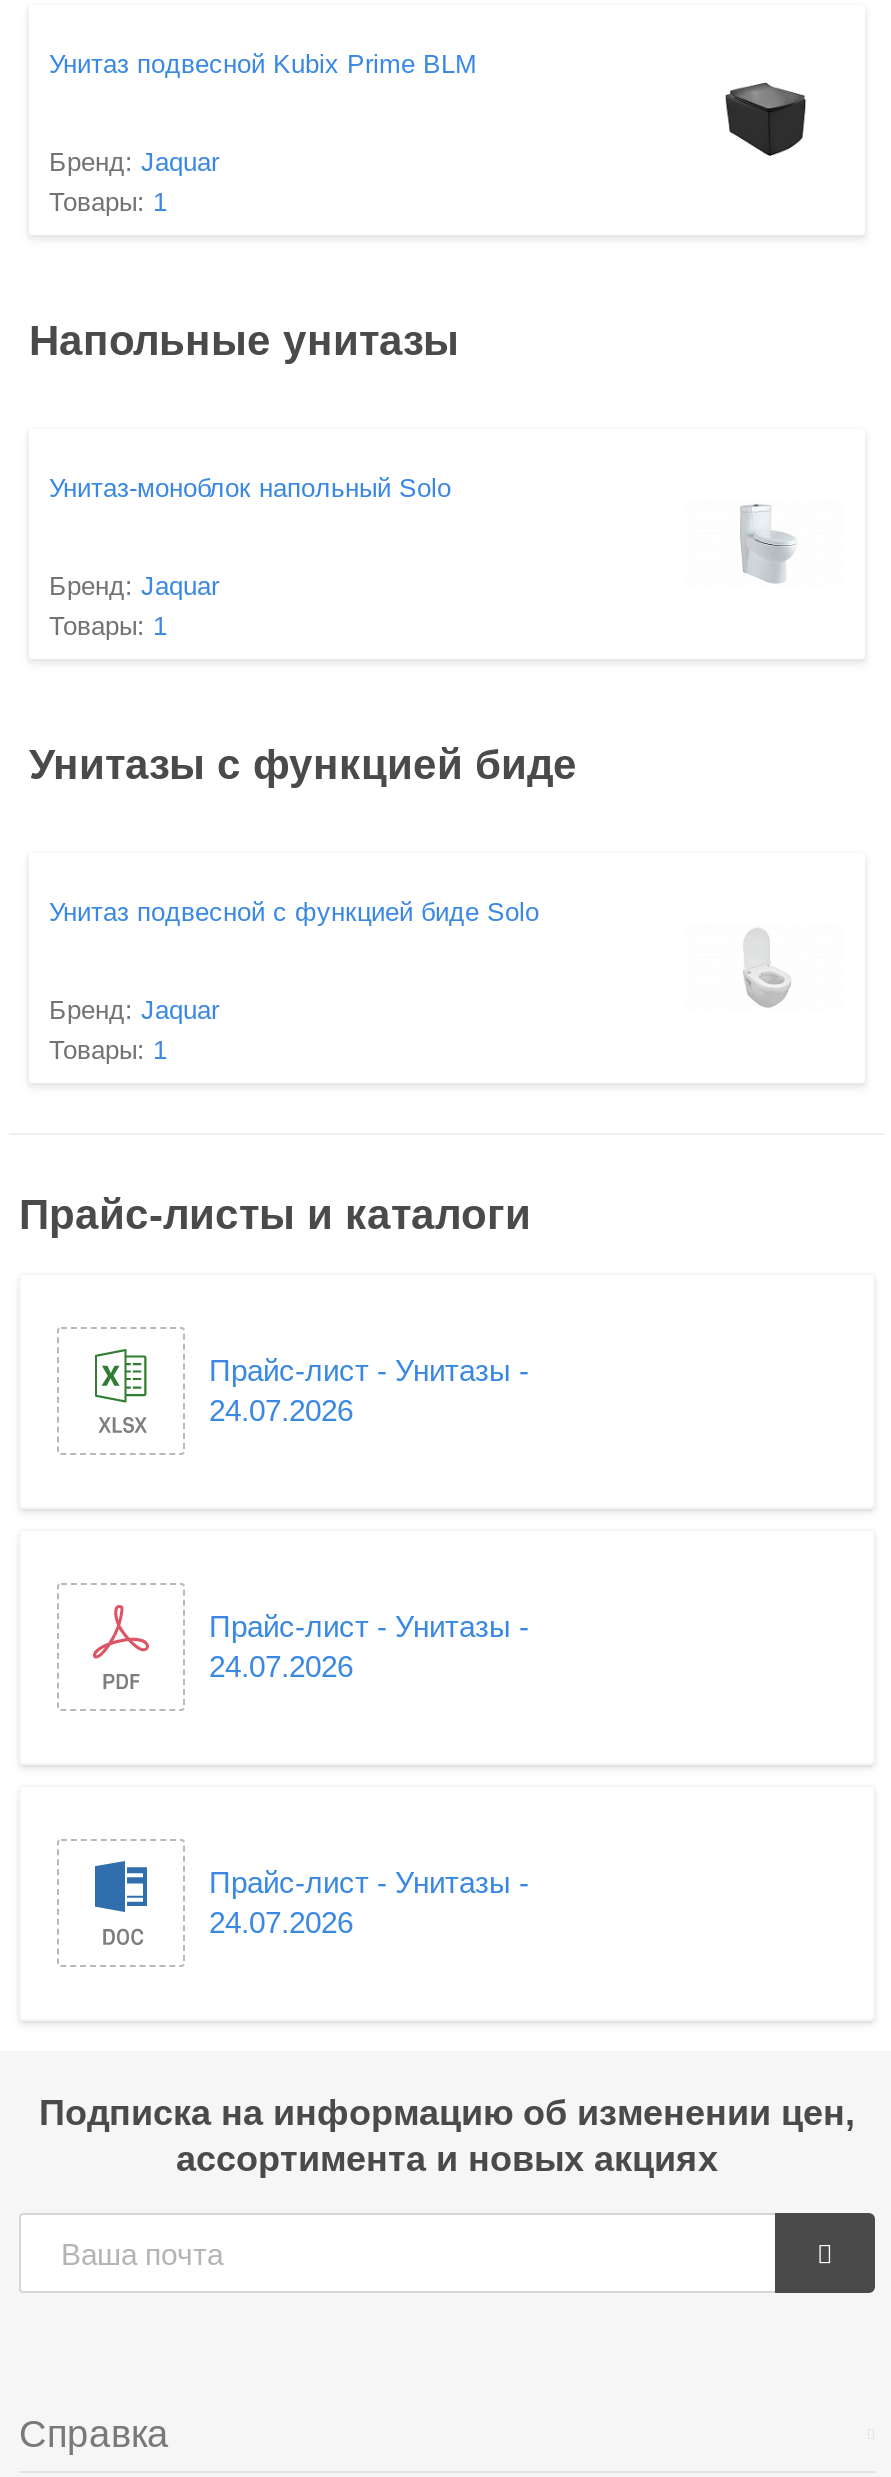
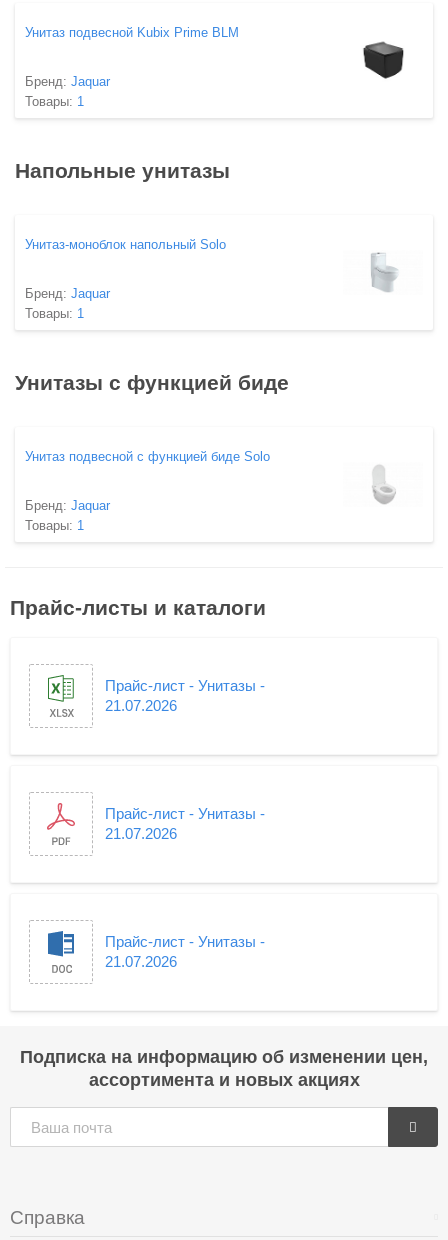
- 24.07.2026
+ 21.07.2026

- 24.07.2026
+ 21.07.2026

- 24.07.2026
+ 21.07.2026
